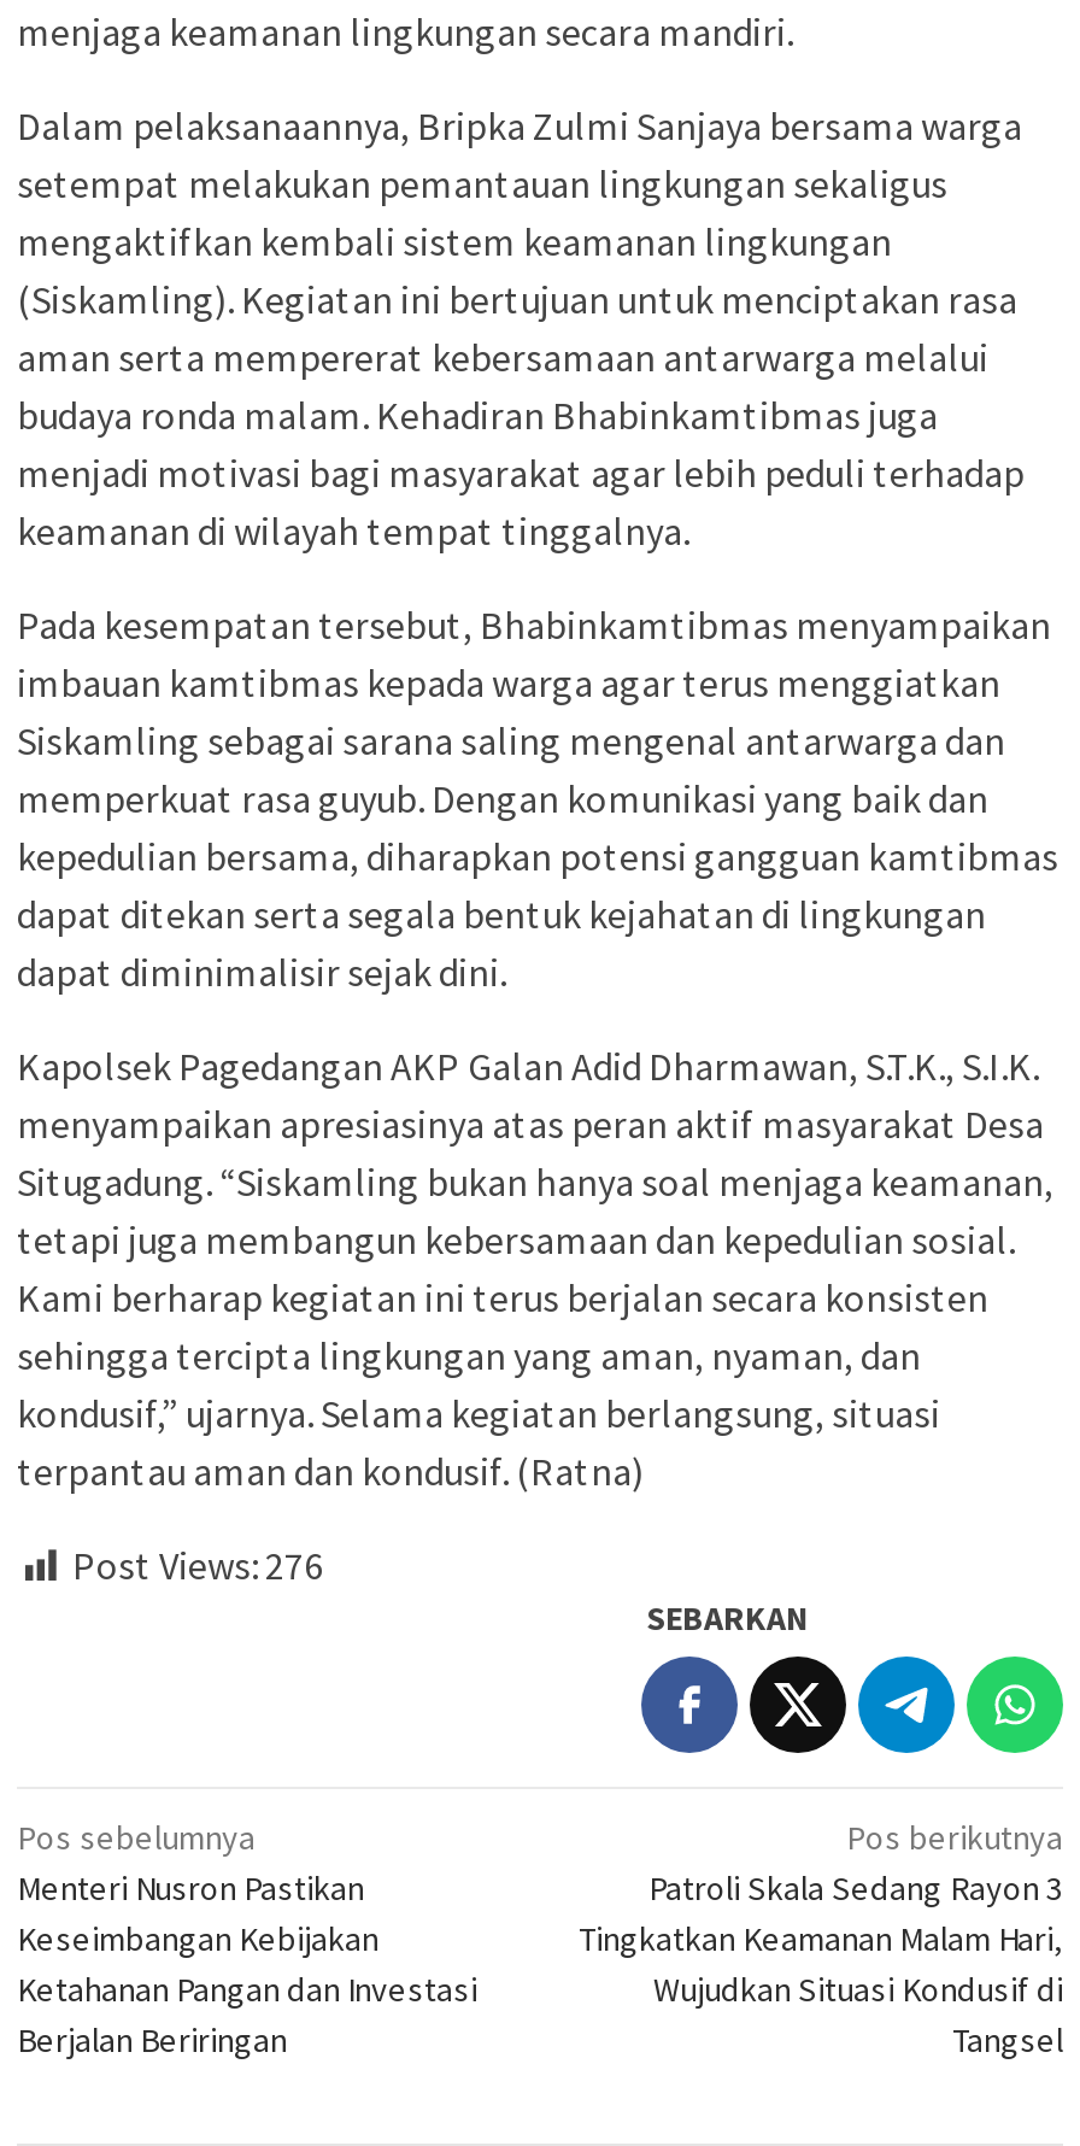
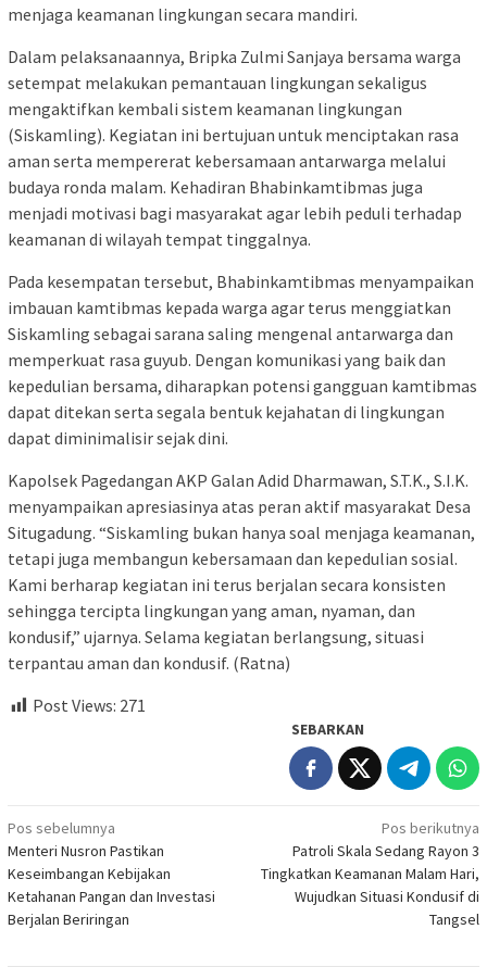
- Post Views: 276
+ Post Views: 271
